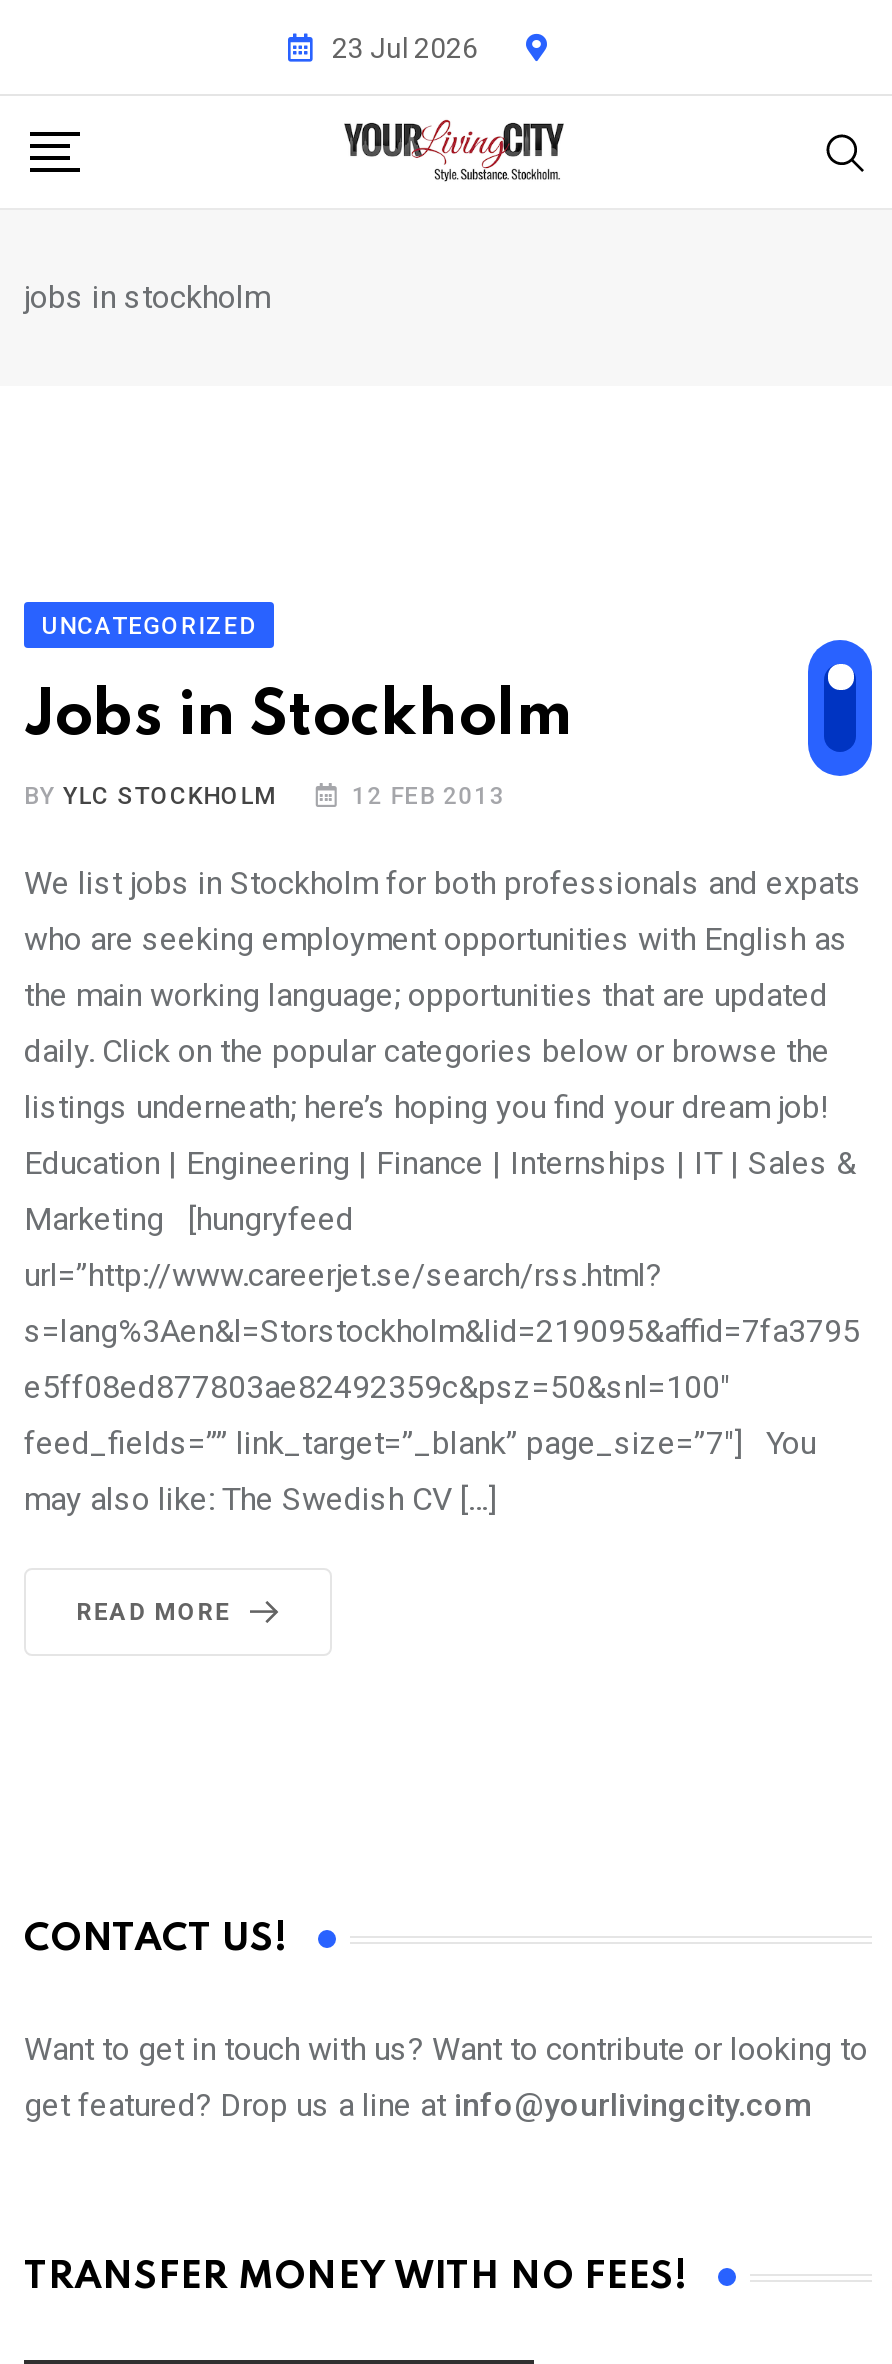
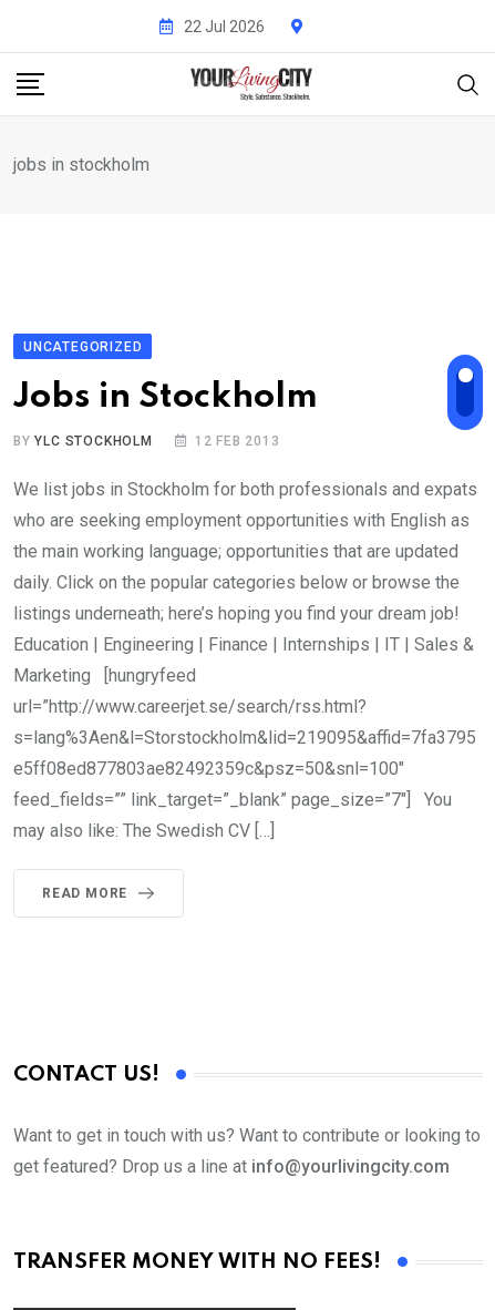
- 23 Jul 2026
+ 22 Jul 2026
